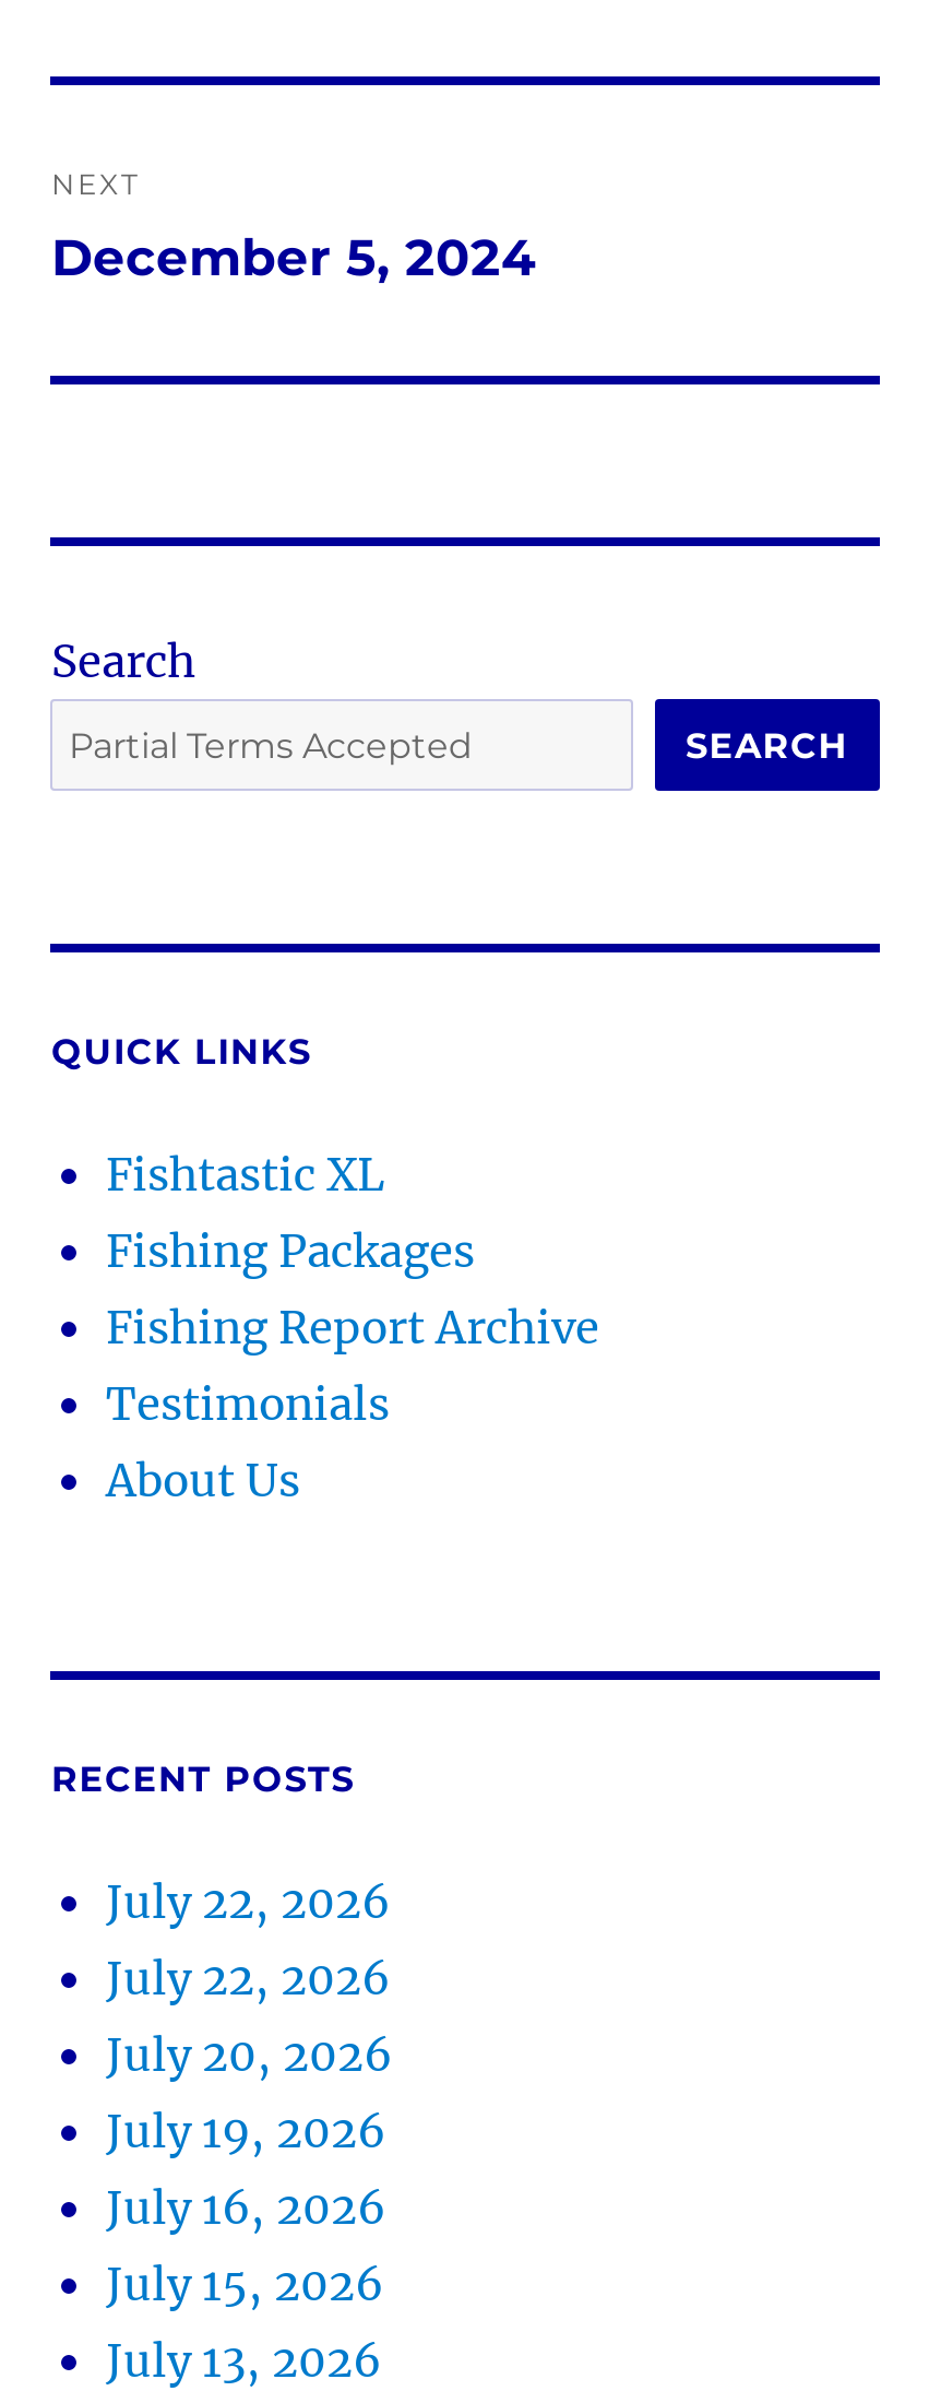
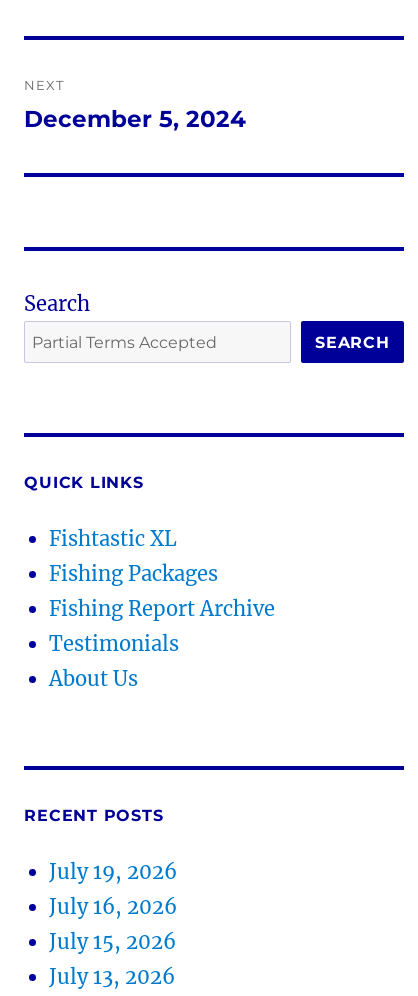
- July 22, 2026
- July 22, 2026
- July 20, 2026
